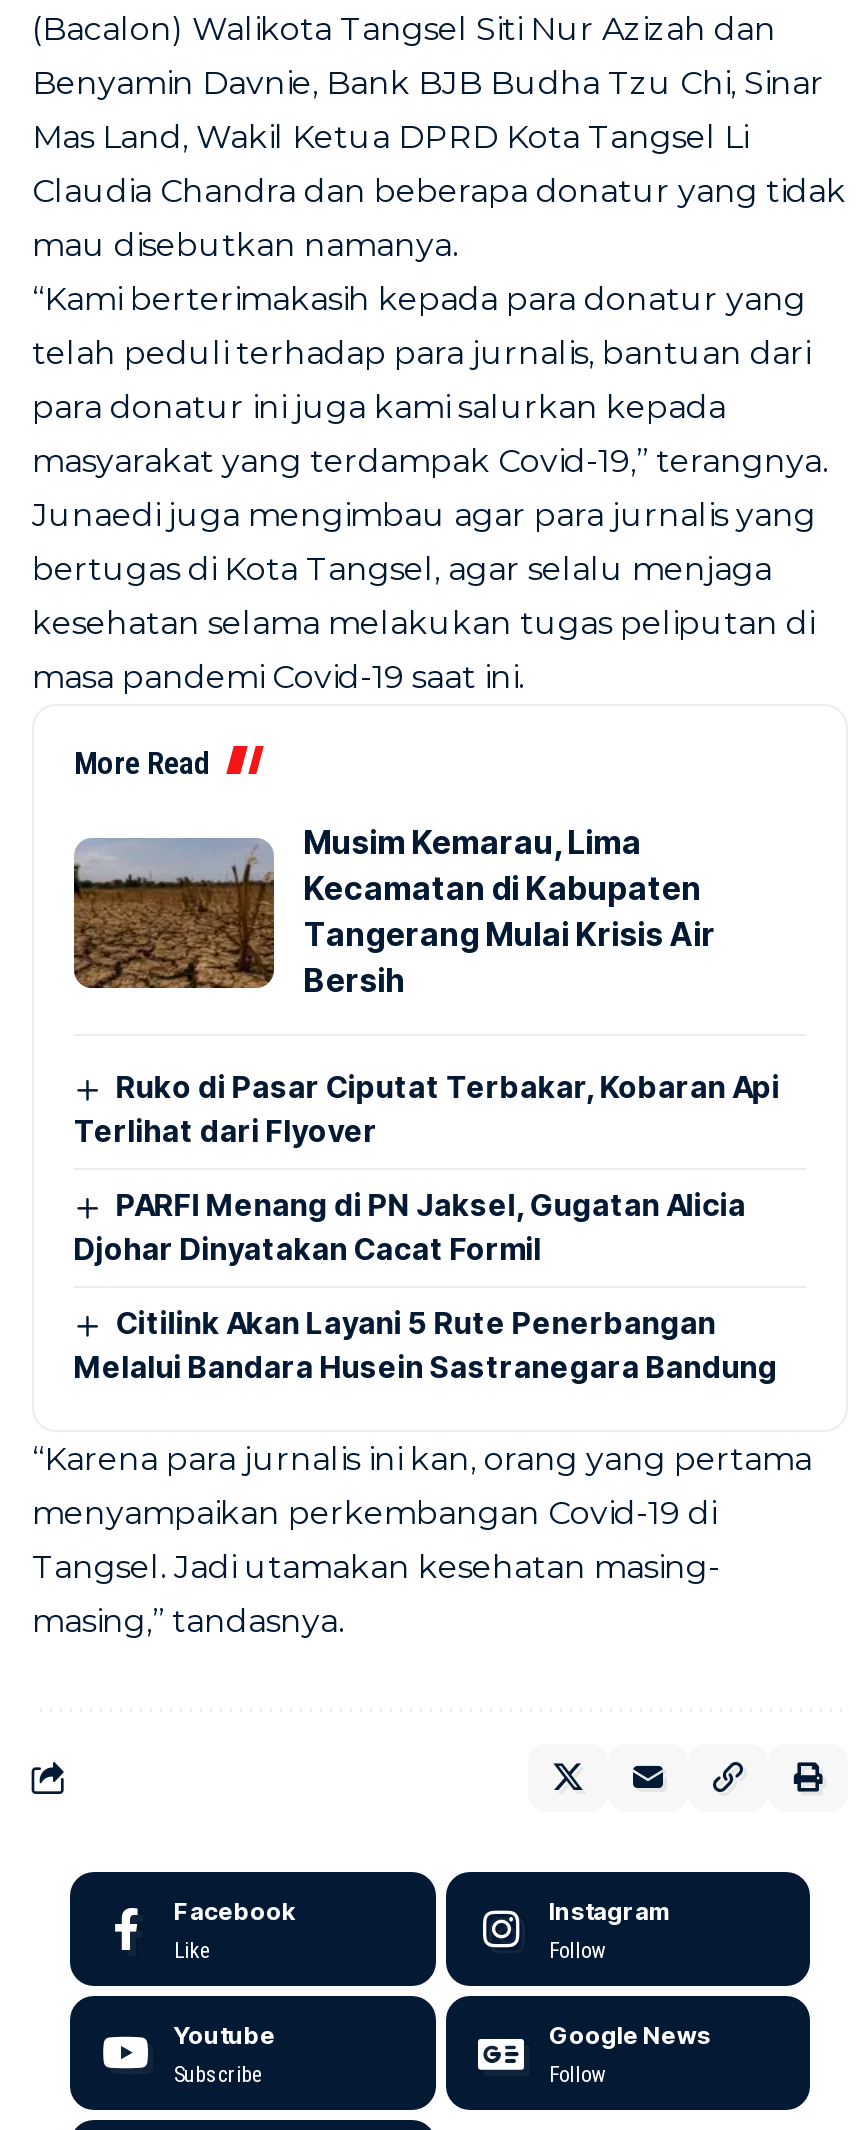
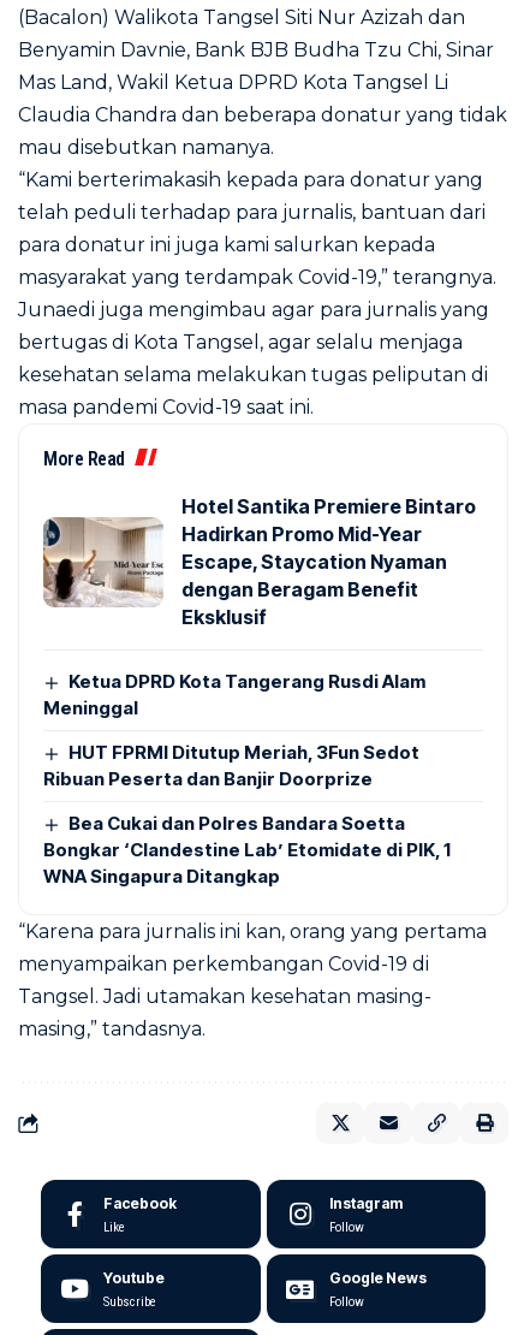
- [image]
- Musim Kemarau, Lima
- Kecamatan di Kabupaten
- Tangerang Mulai Krisis Air
- Bersih
+ [image]
+ Hotel Santika Premiere Bintaro
+ Hadirkan Promo Mid-Year
+ Escape, Staycation Nyaman
+ dengan Beragam Benefit
+ Eksklusif

- Ruko di Pasar Ciputat Terbakar, Kobaran Api
- Terlihat dari Flyover
+ Ketua DPRD Kota Tangerang Rusdi Alam
+ Meninggal

- PARFI Menang di PN Jaksel, Gugatan Alicia
- Djohar Dinyatakan Cacat Formil
+ HUT FPRMI Ditutup Meriah, 3Fun Sedot
+ Ribuan Peserta dan Banjir Doorprize

- Citilink Akan Layani 5 Rute Penerbangan
- Melalui Bandara Husein Sastranegara Bandung
+ Bea Cukai dan Polres Bandara Soetta
+ Bongkar ‘Clandestine Lab’ Etomidate di PIK, 1
+ WNA Singapura Ditangkap
